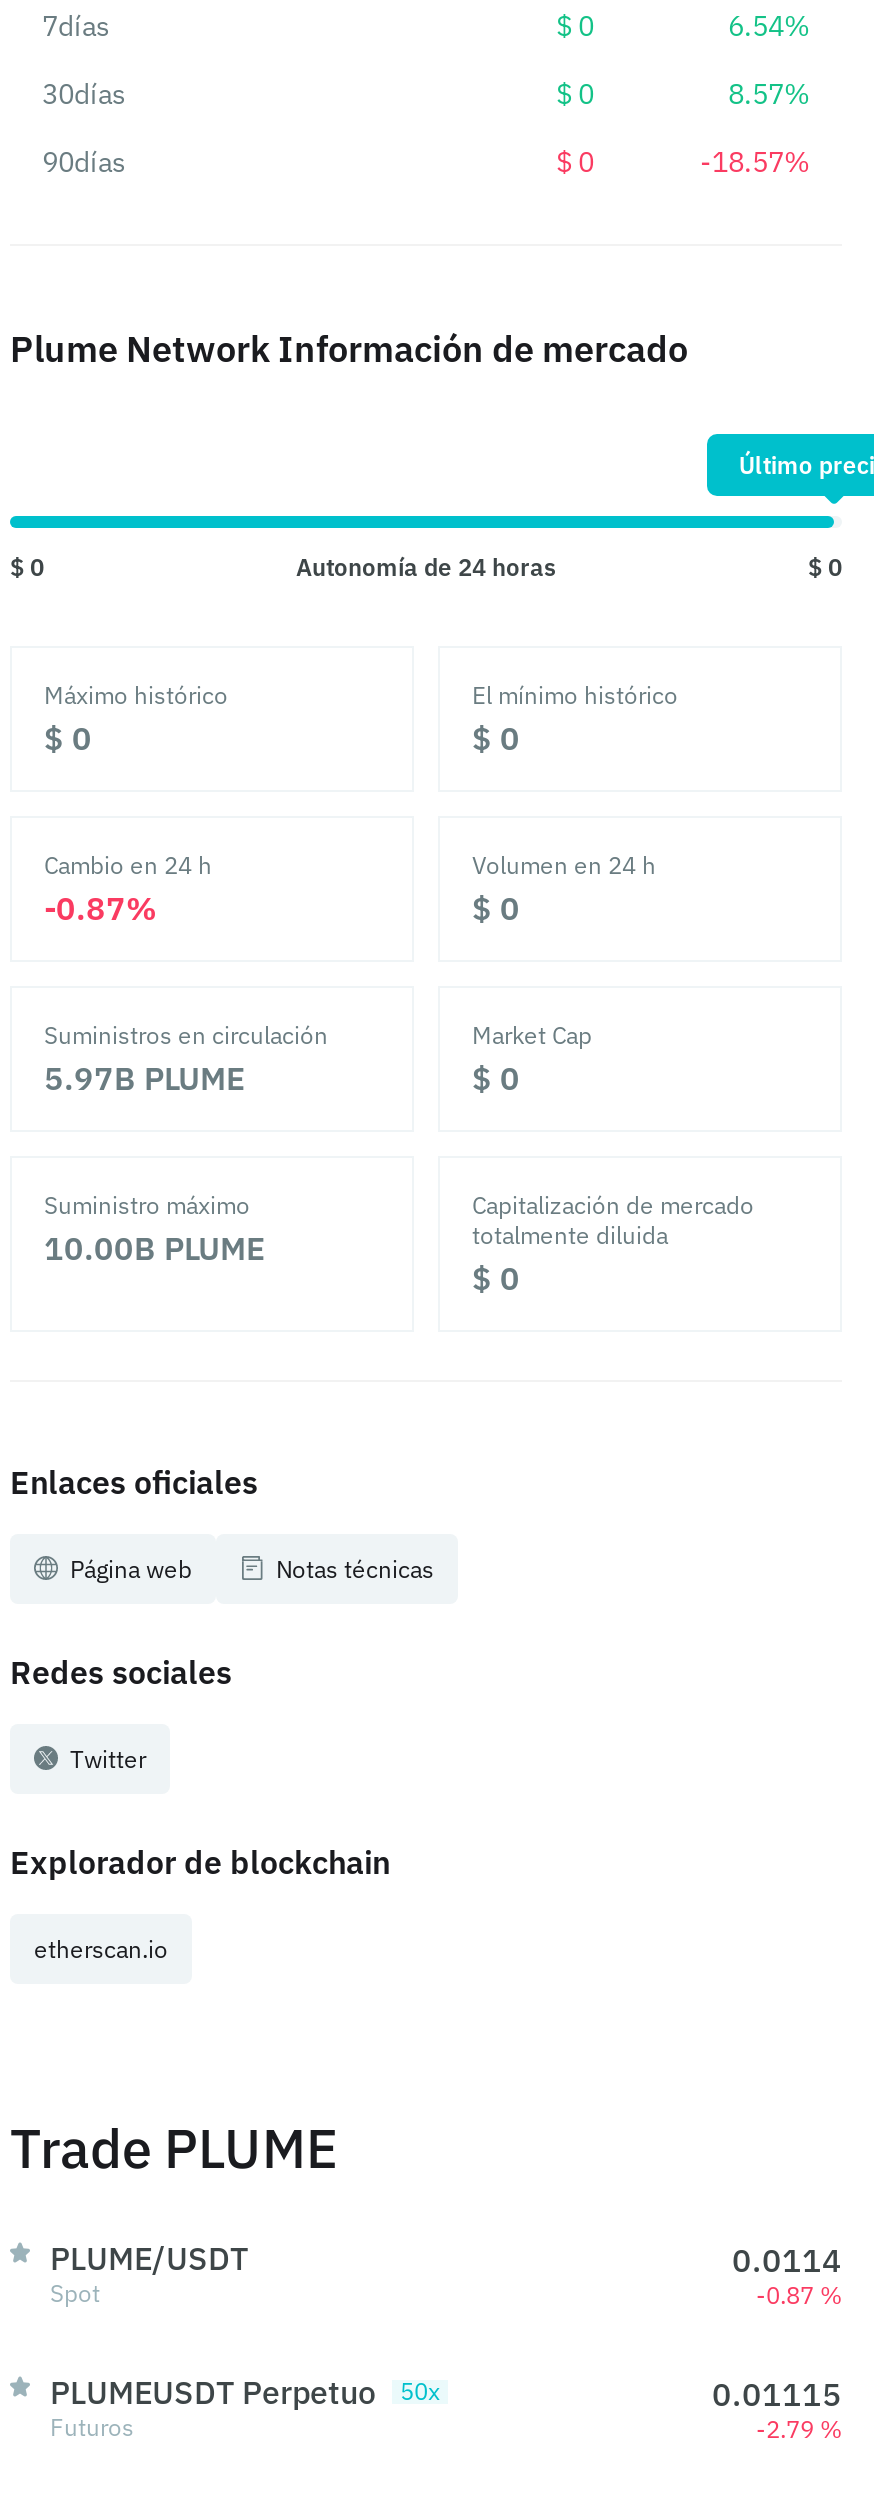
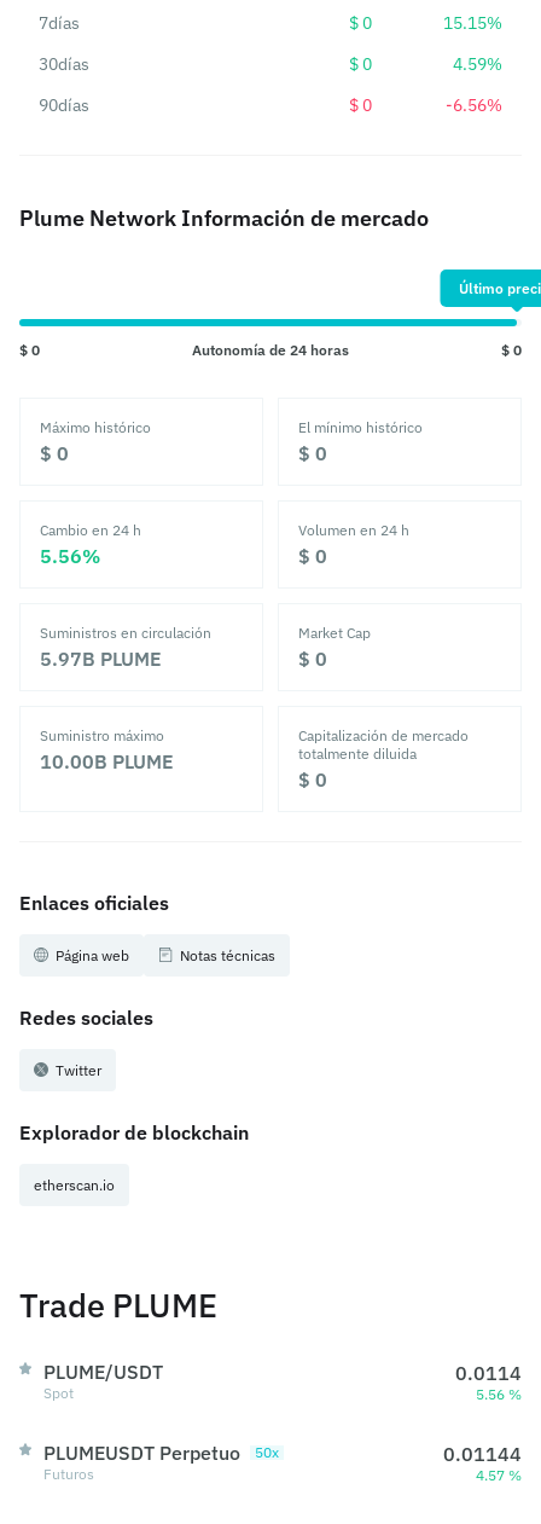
- 6.54%
+ 15.15%

- 8.57%
+ 4.59%

- -18.57%
+ -6.56%

- -0.87%
+ 5.56%

- -0.87 %
+ 5.56 %

- 0.01115
+ 0.01144

- -2.79 %
+ 4.57 %
